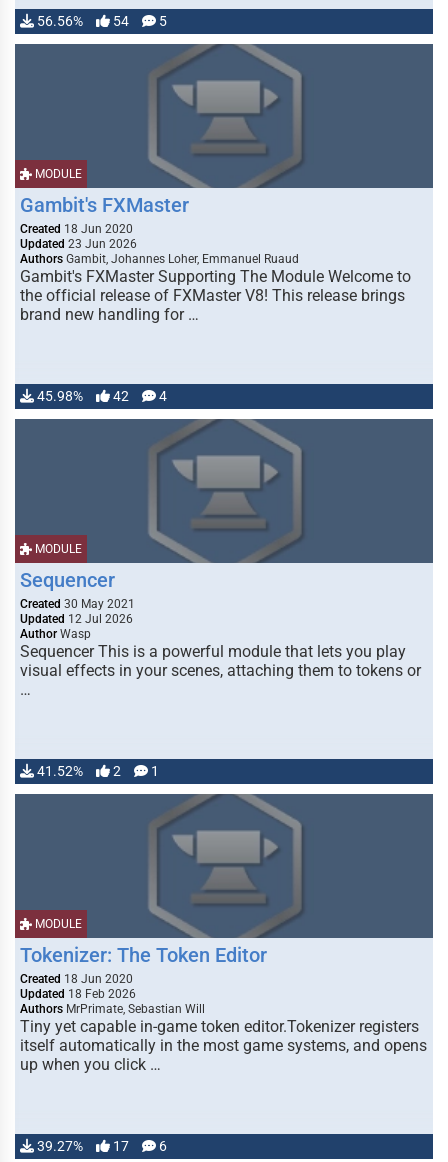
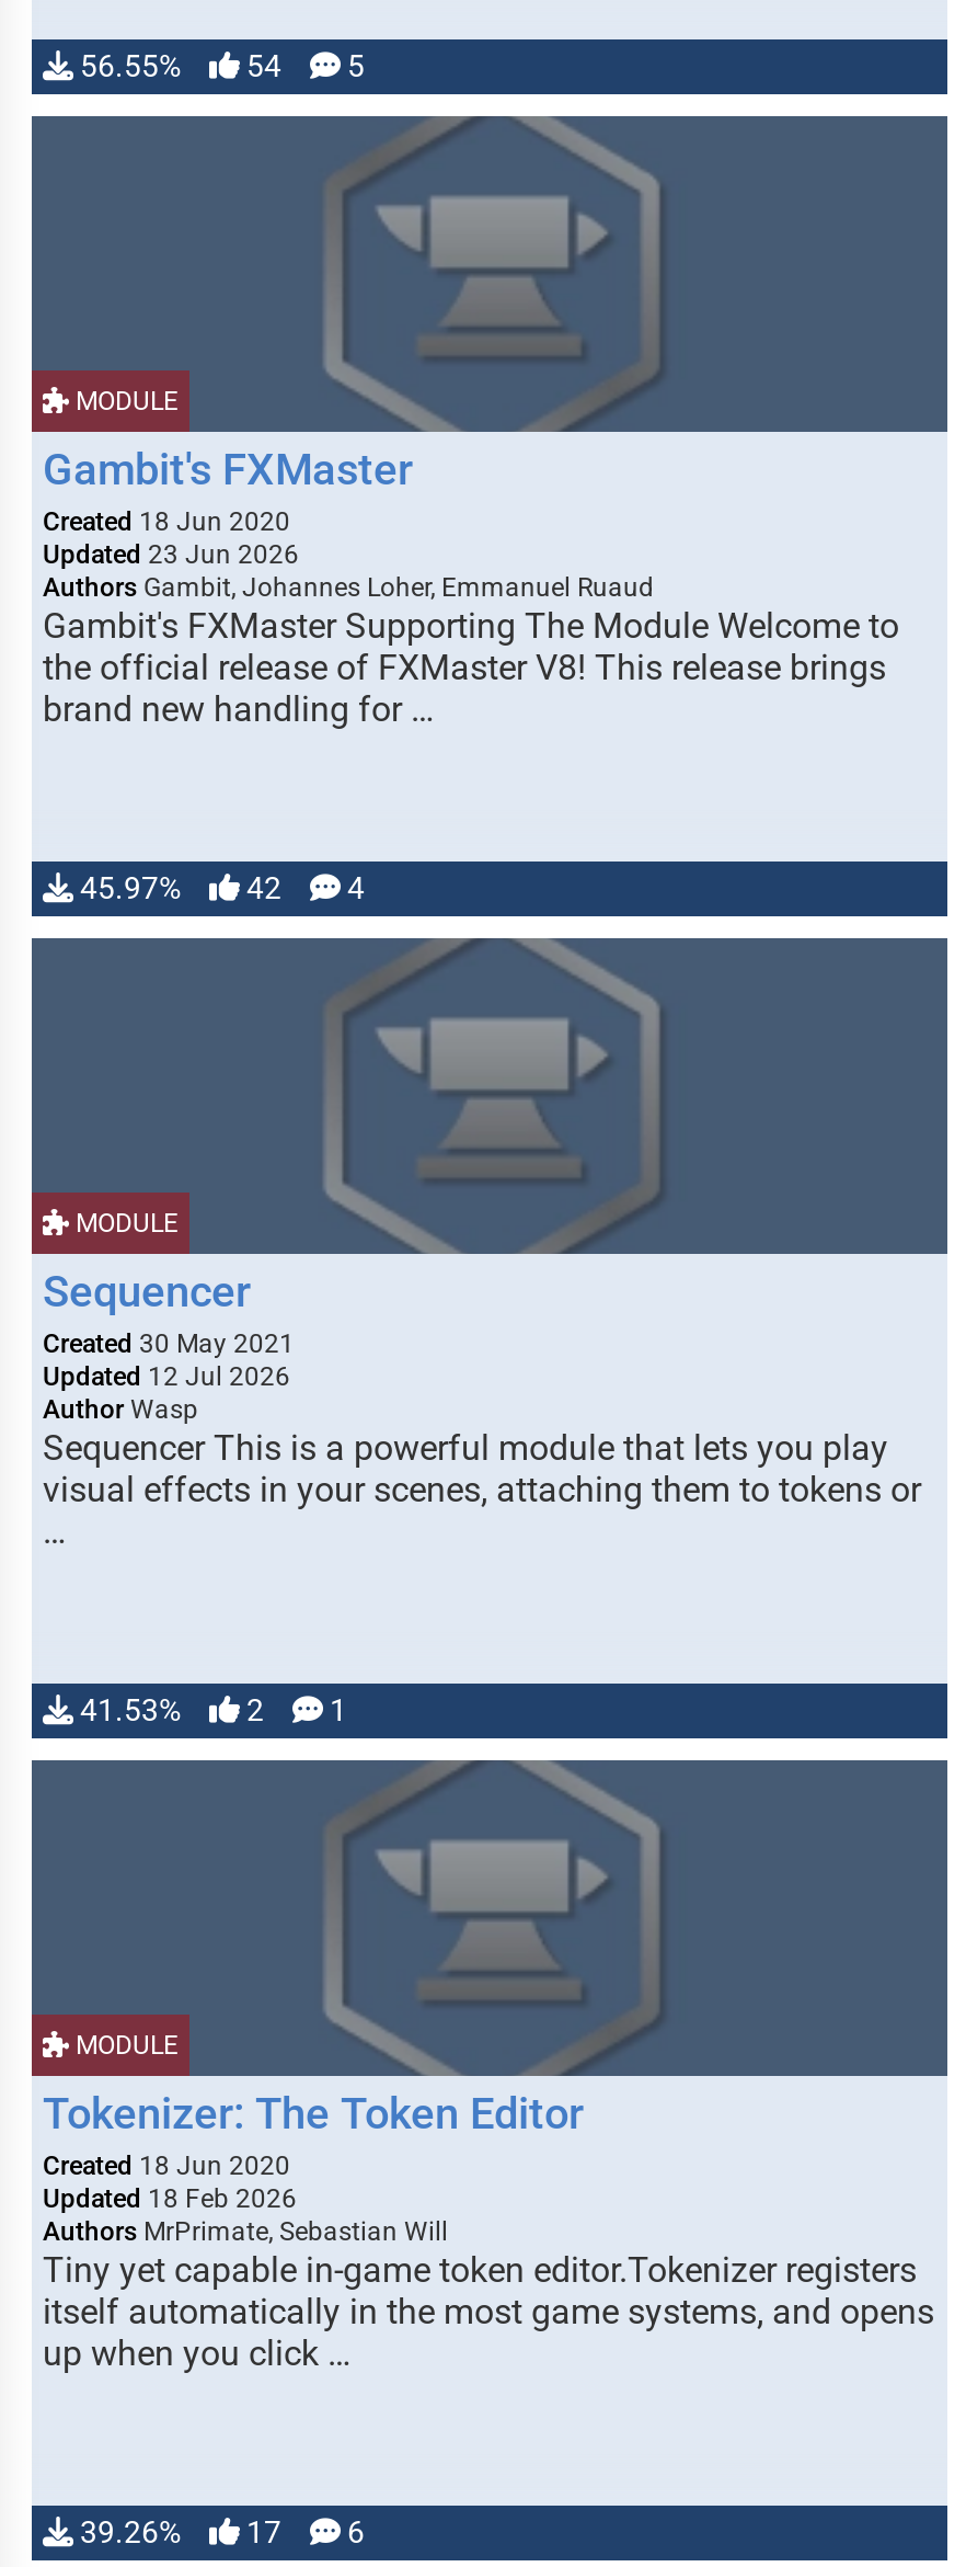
- 56.56% 54 5
+ 56.55% 54 5

- 45.98% 42 4
+ 45.97% 42 4

- 41.52% 2 1
+ 41.53% 2 1

- 39.27% 17 6
+ 39.26% 17 6
